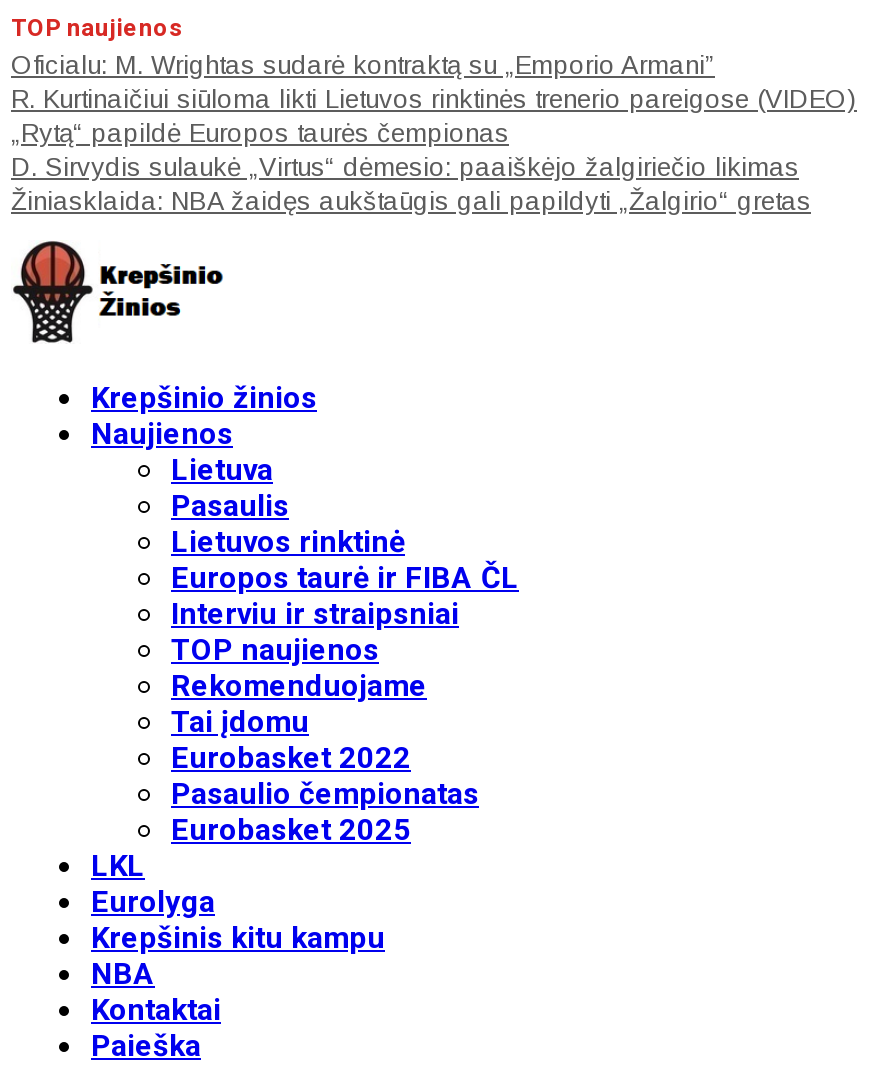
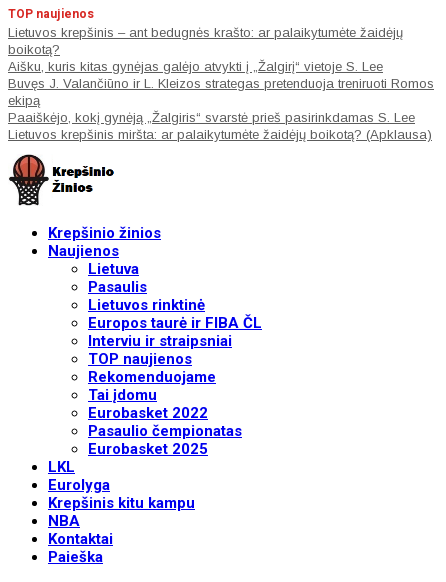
- Oficialu: M. Wrightas sudarė kontraktą su „Emporio Armani”
- R. Kurtinaičiui siūloma likti Lietuvos rinktinės trenerio pareigose (VIDEO)
- „Rytą“ papildė Europos taurės čempionas
- D. Sirvydis sulaukė „Virtus“ dėmesio: paaiškėjo žalgiriečio likimas
- Žiniasklaida: NBA žaidęs aukštaūgis gali papildyti „Žalgirio“ gretas
+ Lietuvos krepšinis – ant bedugnės krašto: ar palaikytumėte žaidėjų
+ boikotą?
+ Aišku, kuris kitas gynėjas galėjo atvykti į „Žalgirį“ vietoje S. Lee
+ Buvęs J. Valančiūno ir L. Kleizos strategas pretenduoja treniruoti Romos
+ ekipą
+ Paaiškėjo, kokį gynėją „Žalgiris“ svarstė prieš pasirinkdamas S. Lee
+ Lietuvos krepšinis miršta: ar palaikytumėte žaidėjų boikotą? (Apklausa)
